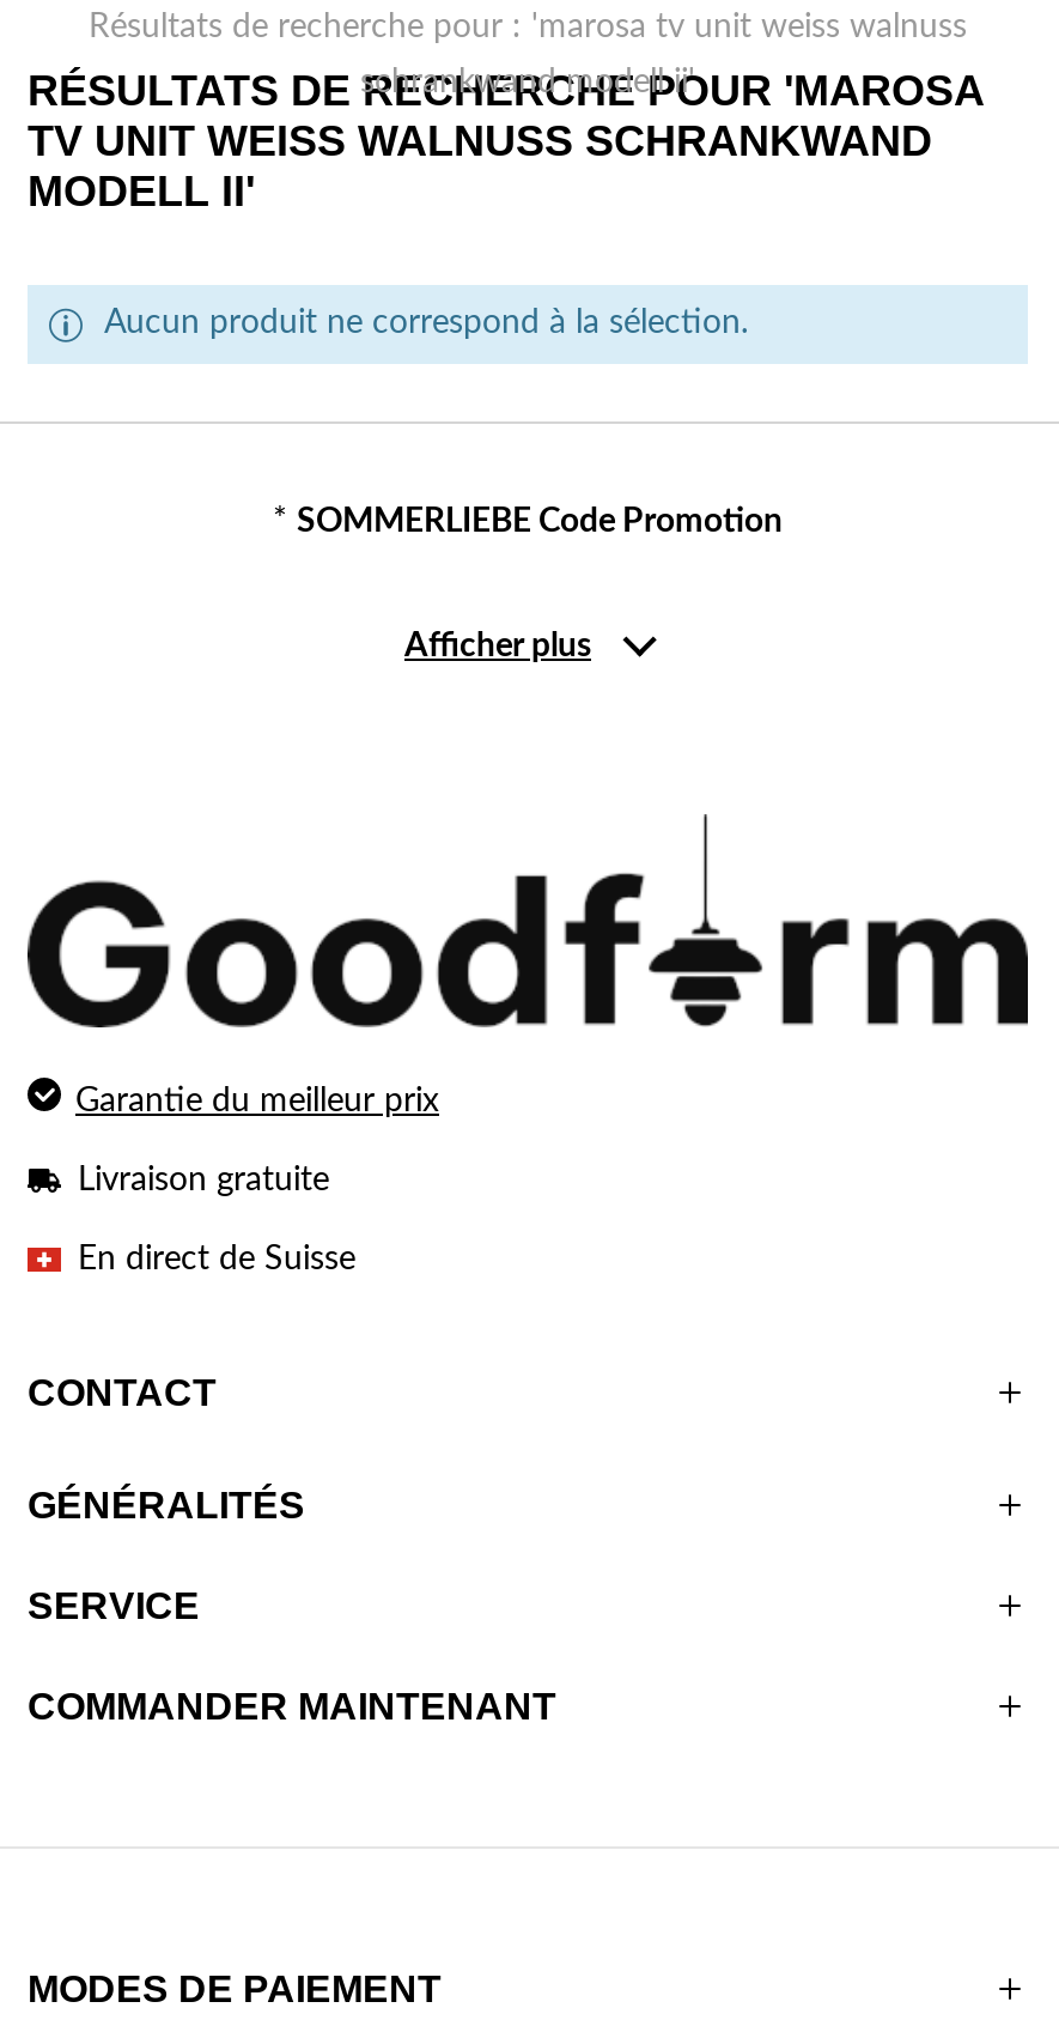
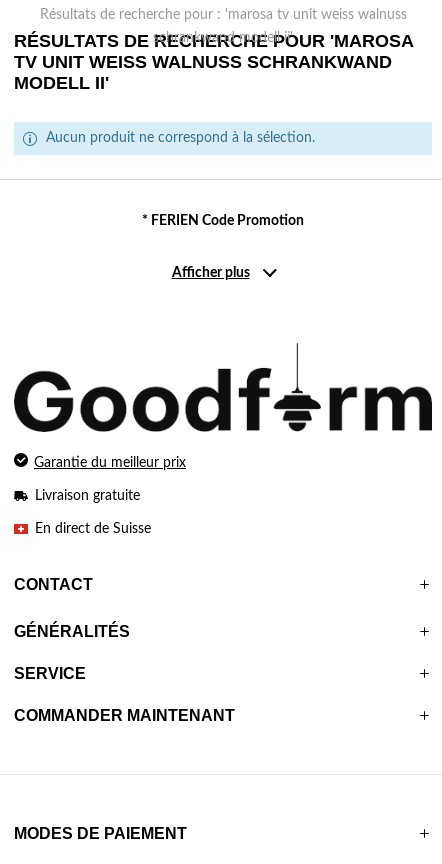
- * SOMMERLIEBE Code Promotion
+ * FERIEN Code Promotion
